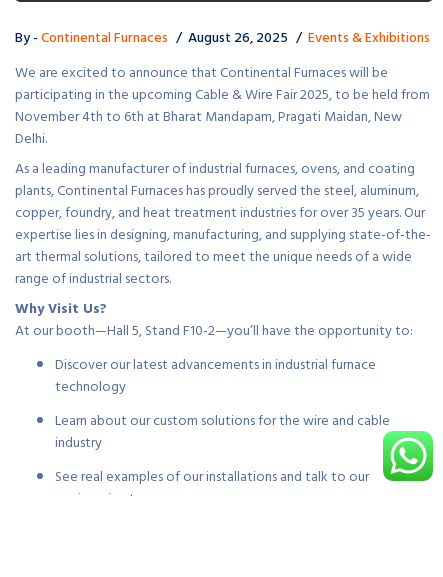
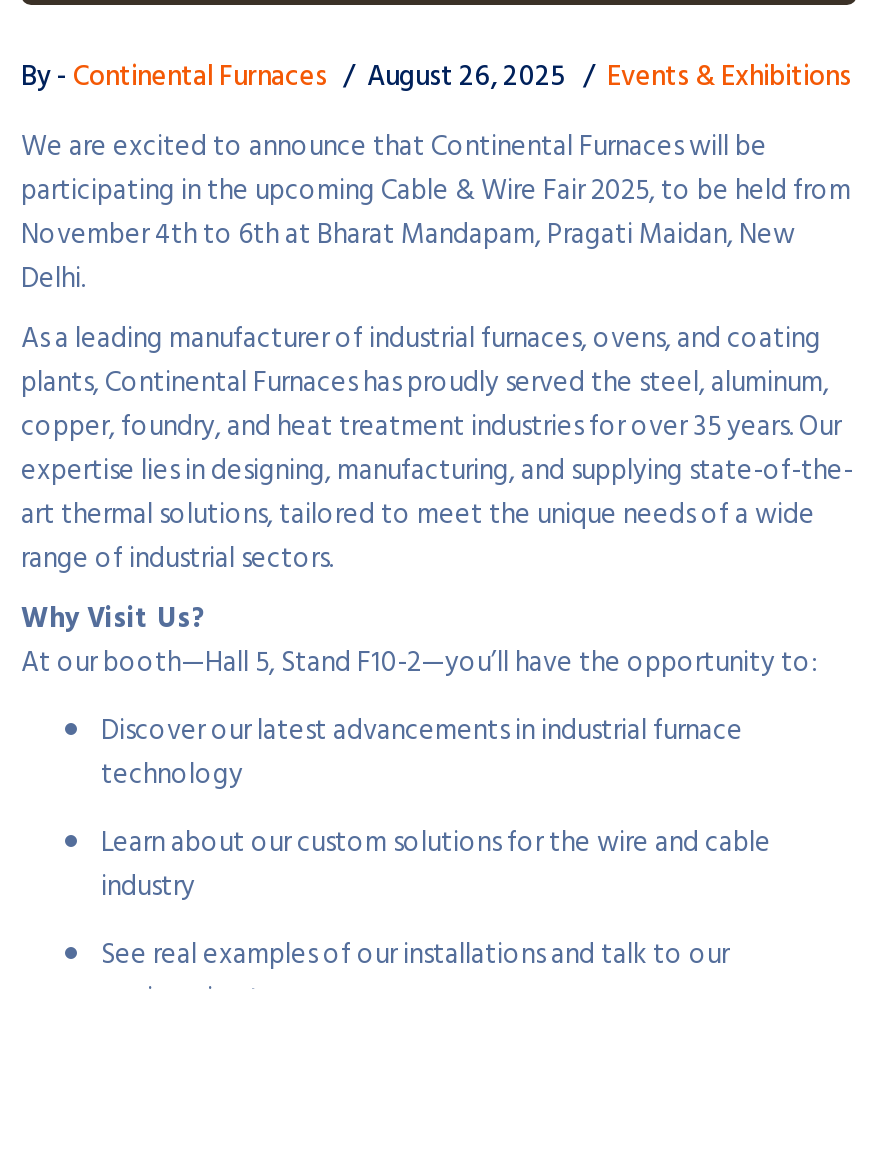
- [image]
